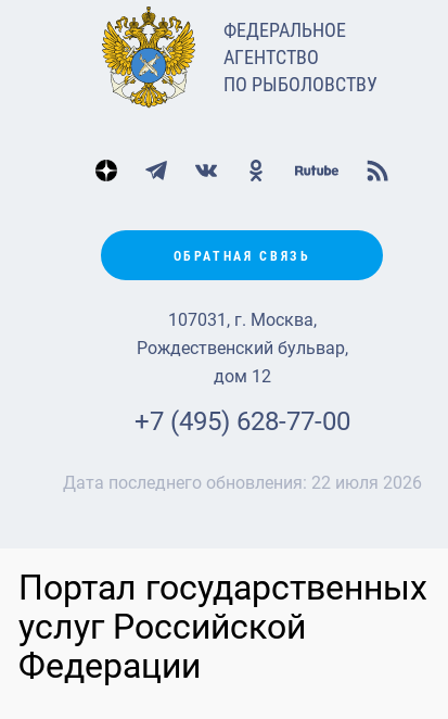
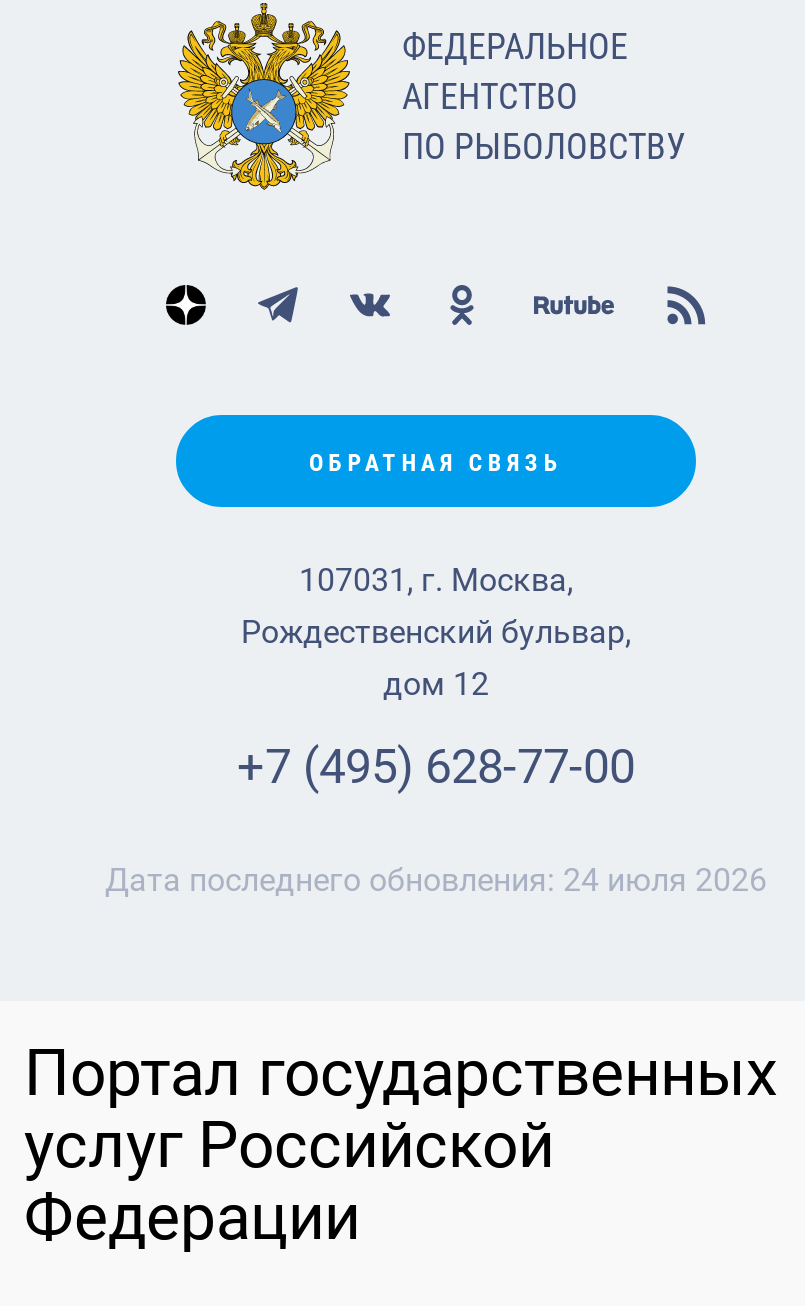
- Дата последнего обновления: 22 июля 2026
+ Дата последнего обновления: 24 июля 2026
